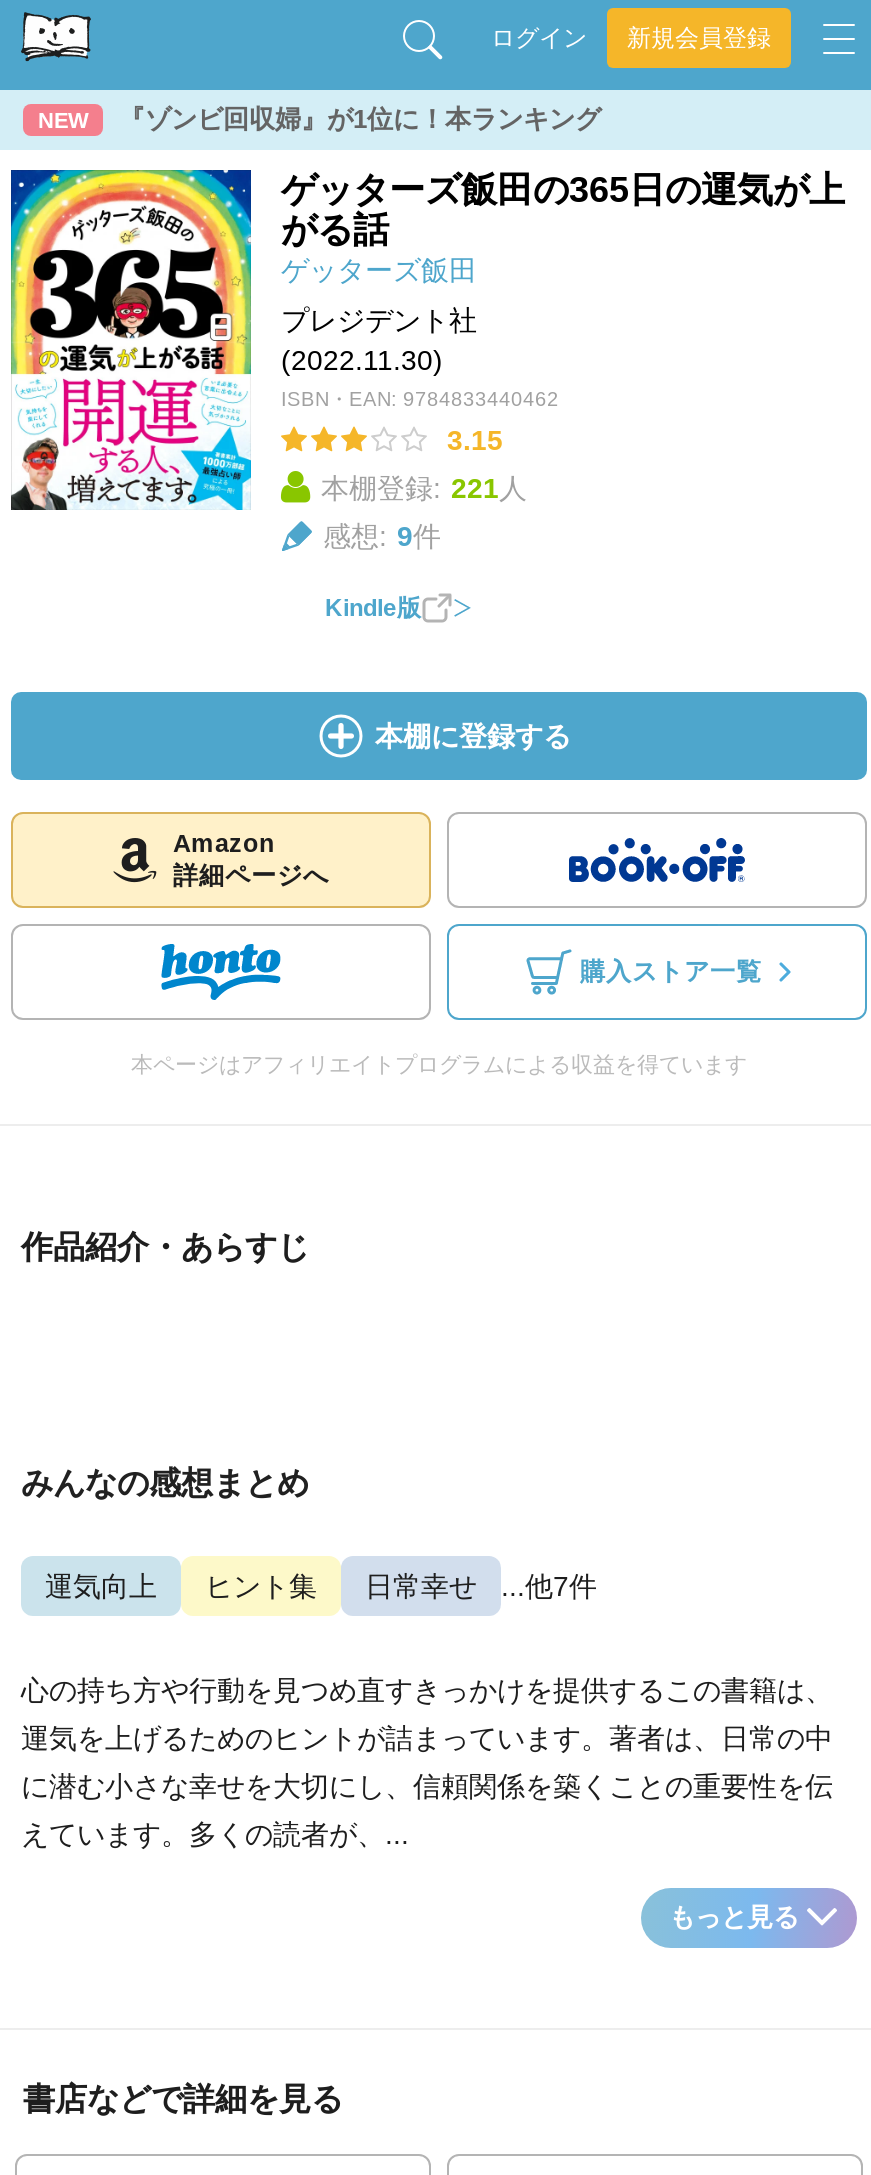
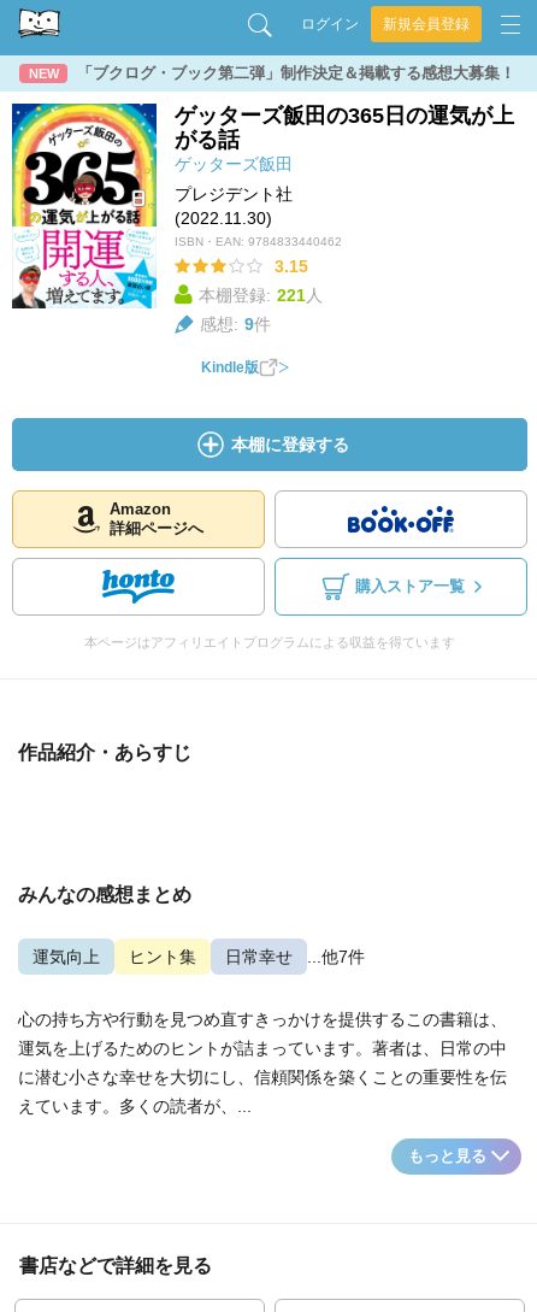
- 『ゾンビ回収婦』が1位に！本ランキング
+ 「ブクログ・ブック第二弾」制作決定＆掲載する感想大募集！
